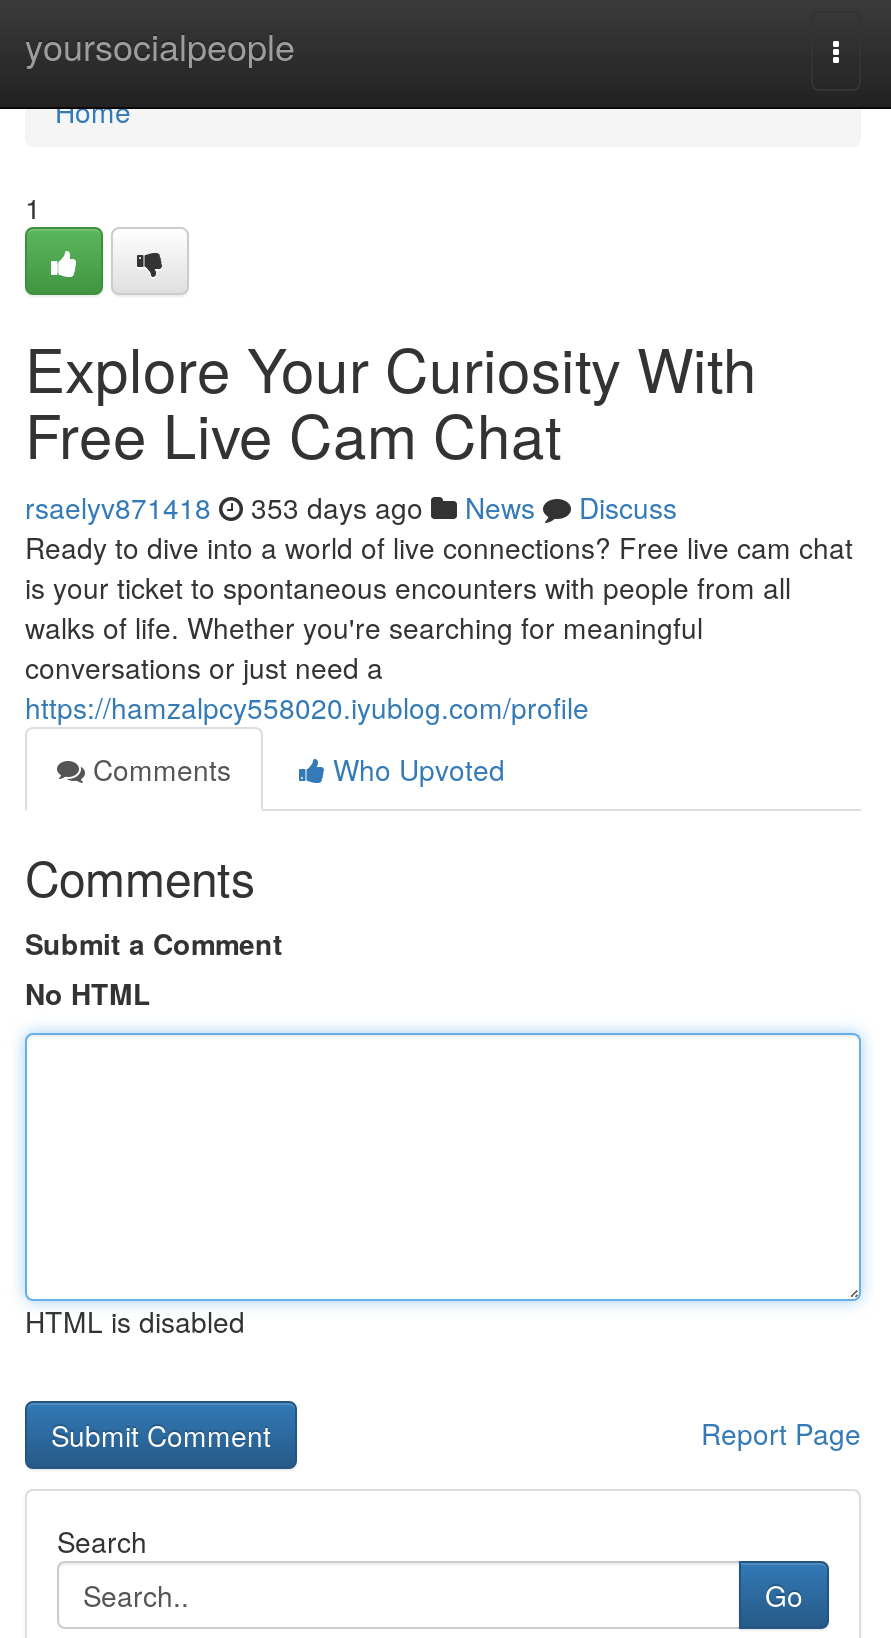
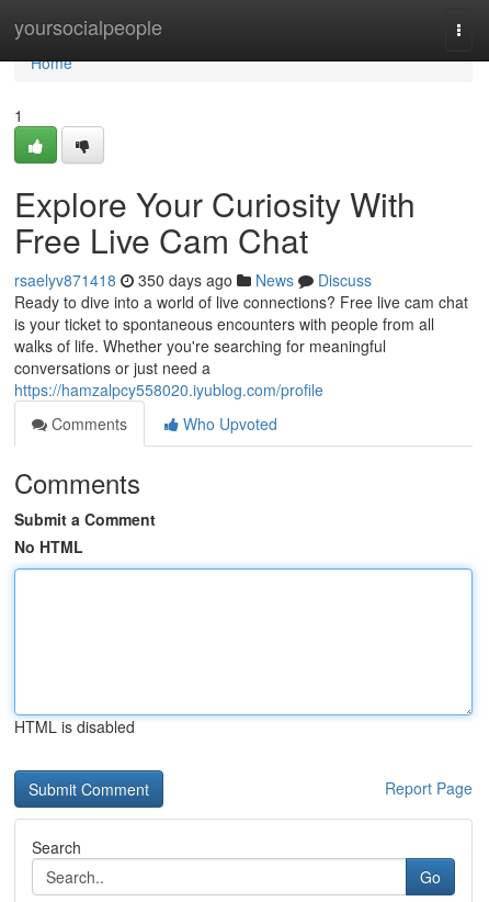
- rsaelyv871418 353 days ago News Discuss
+ rsaelyv871418 350 days ago News Discuss
